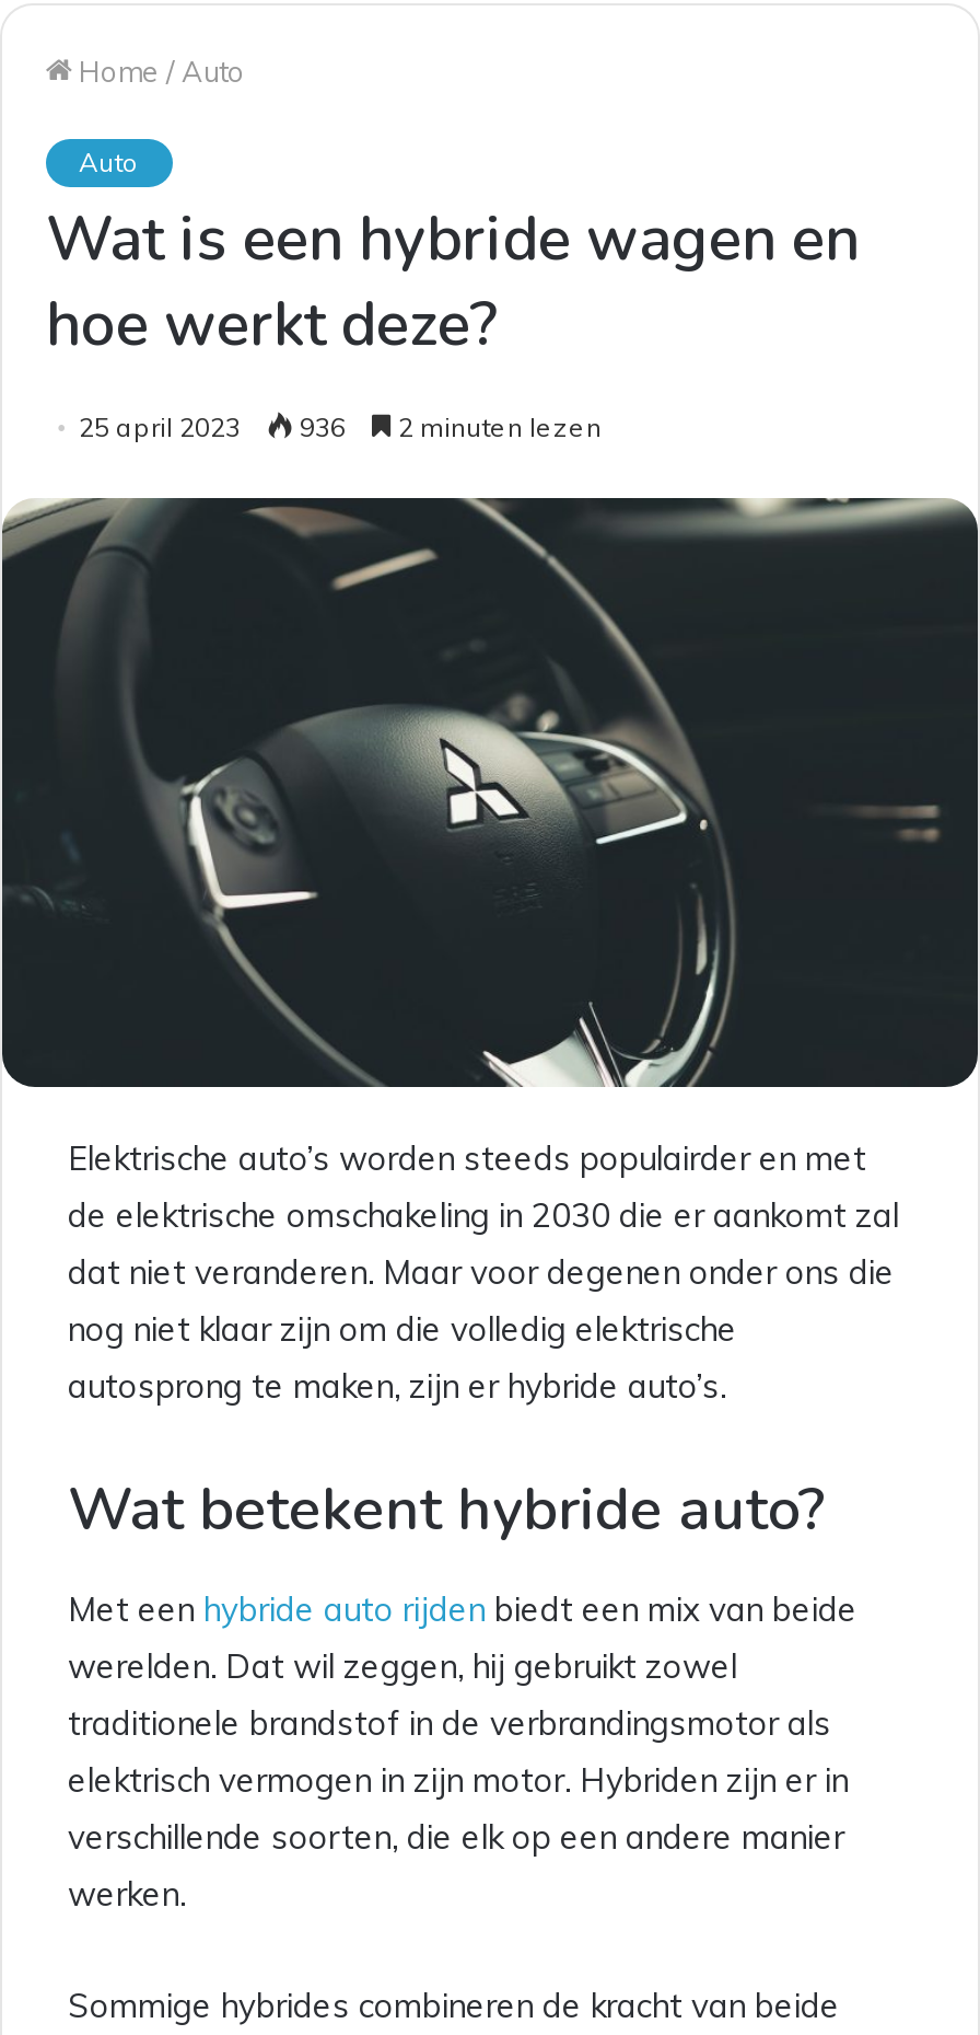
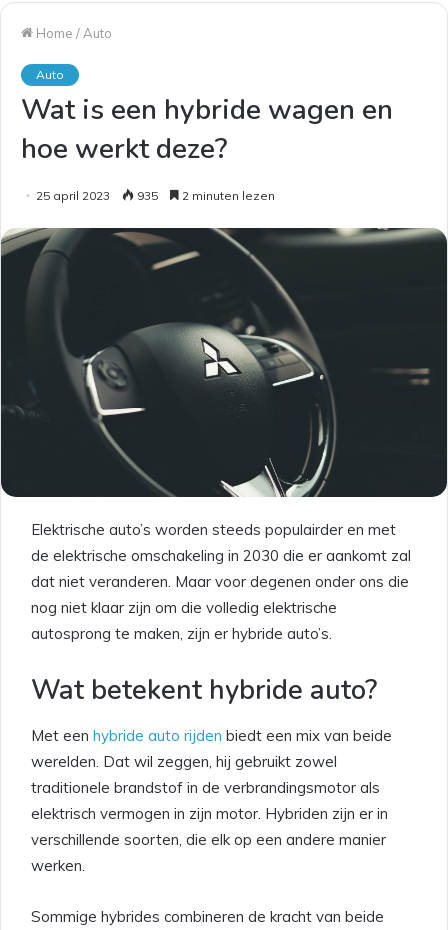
- 25 april 2023 936 2 minuten lezen
+ 25 april 2023 935 2 minuten lezen
